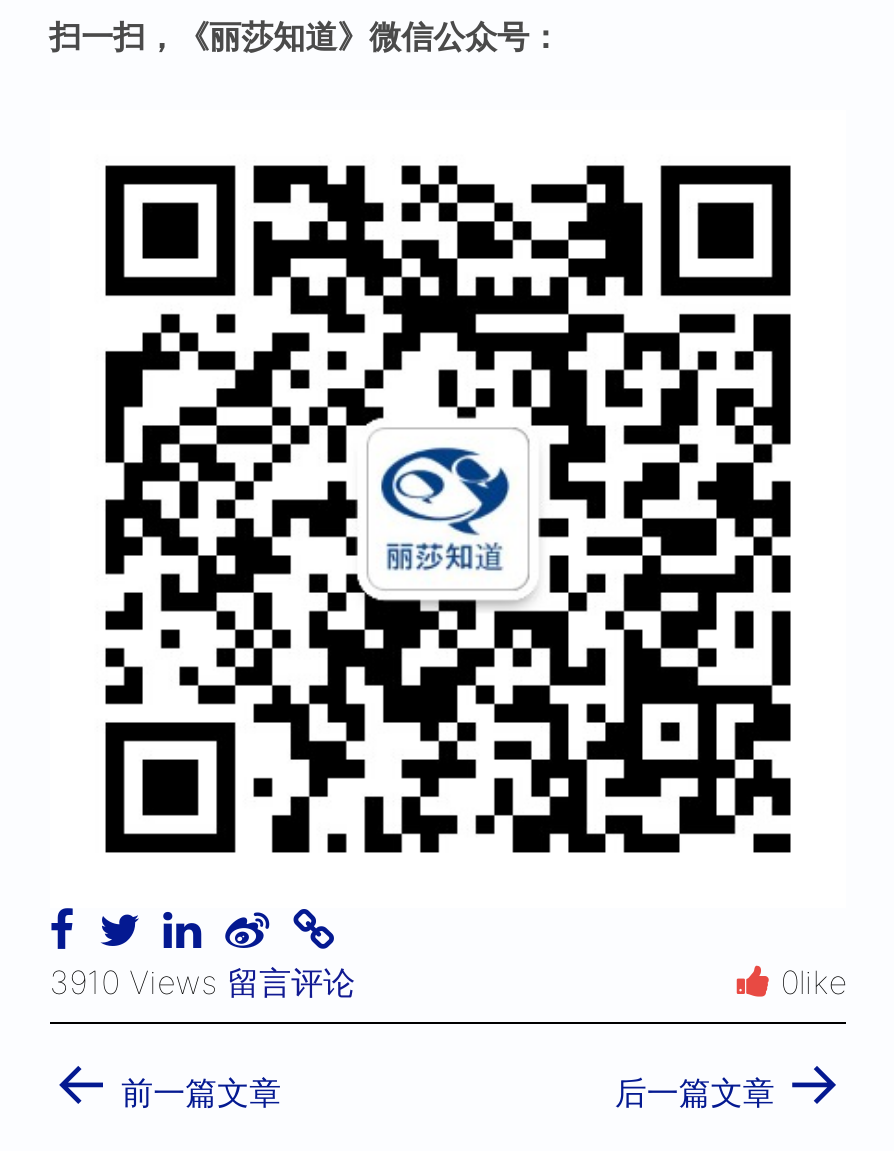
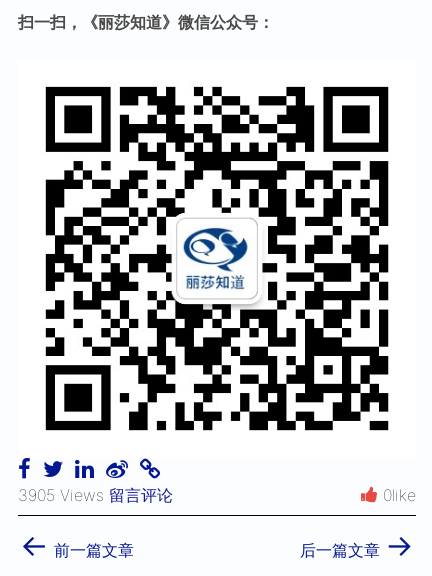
- 3910 Views 留言评论
+ 3905 Views 留言评论
